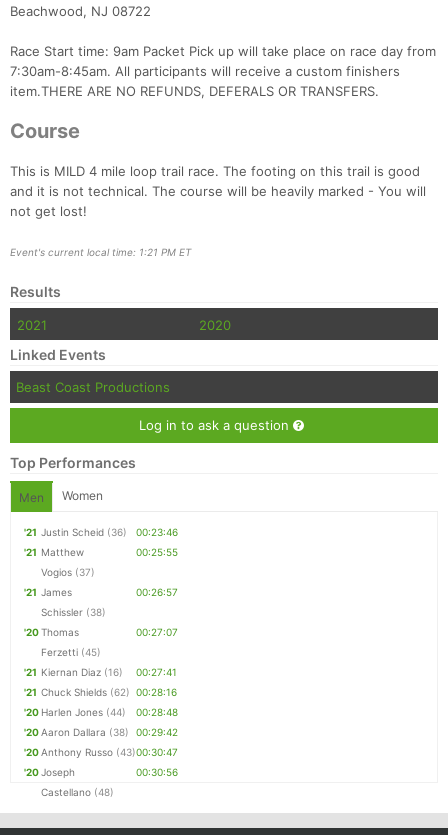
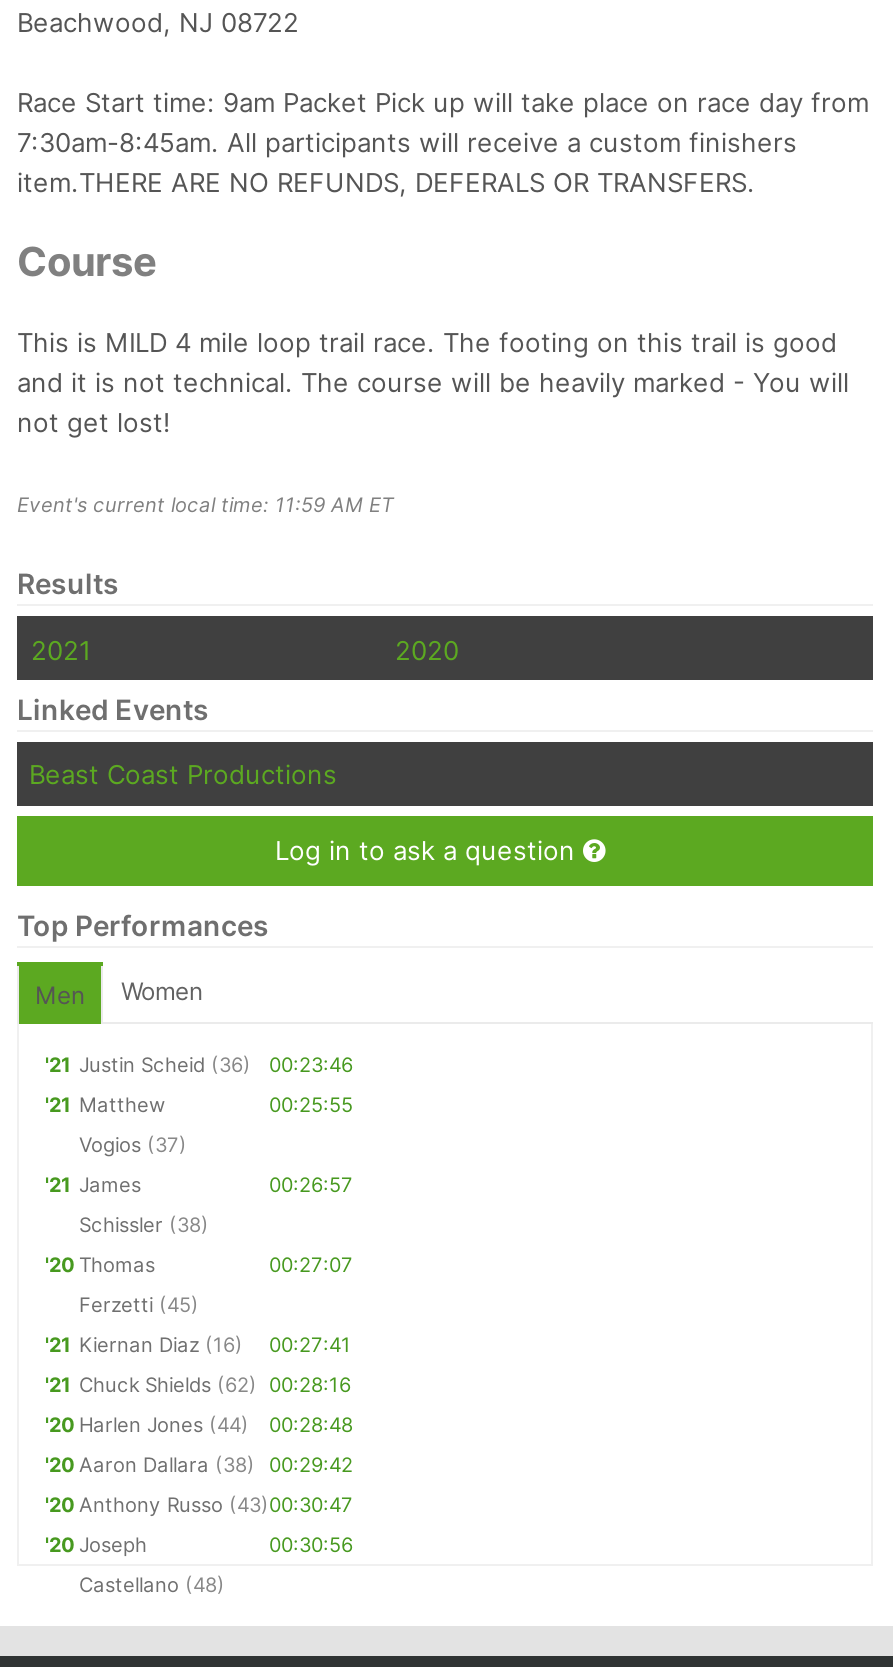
- Event's current local time: 1:21 PM ET
+ Event's current local time: 11:59 AM ET
